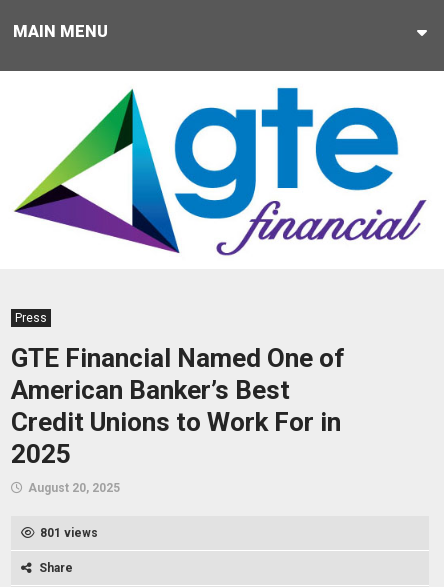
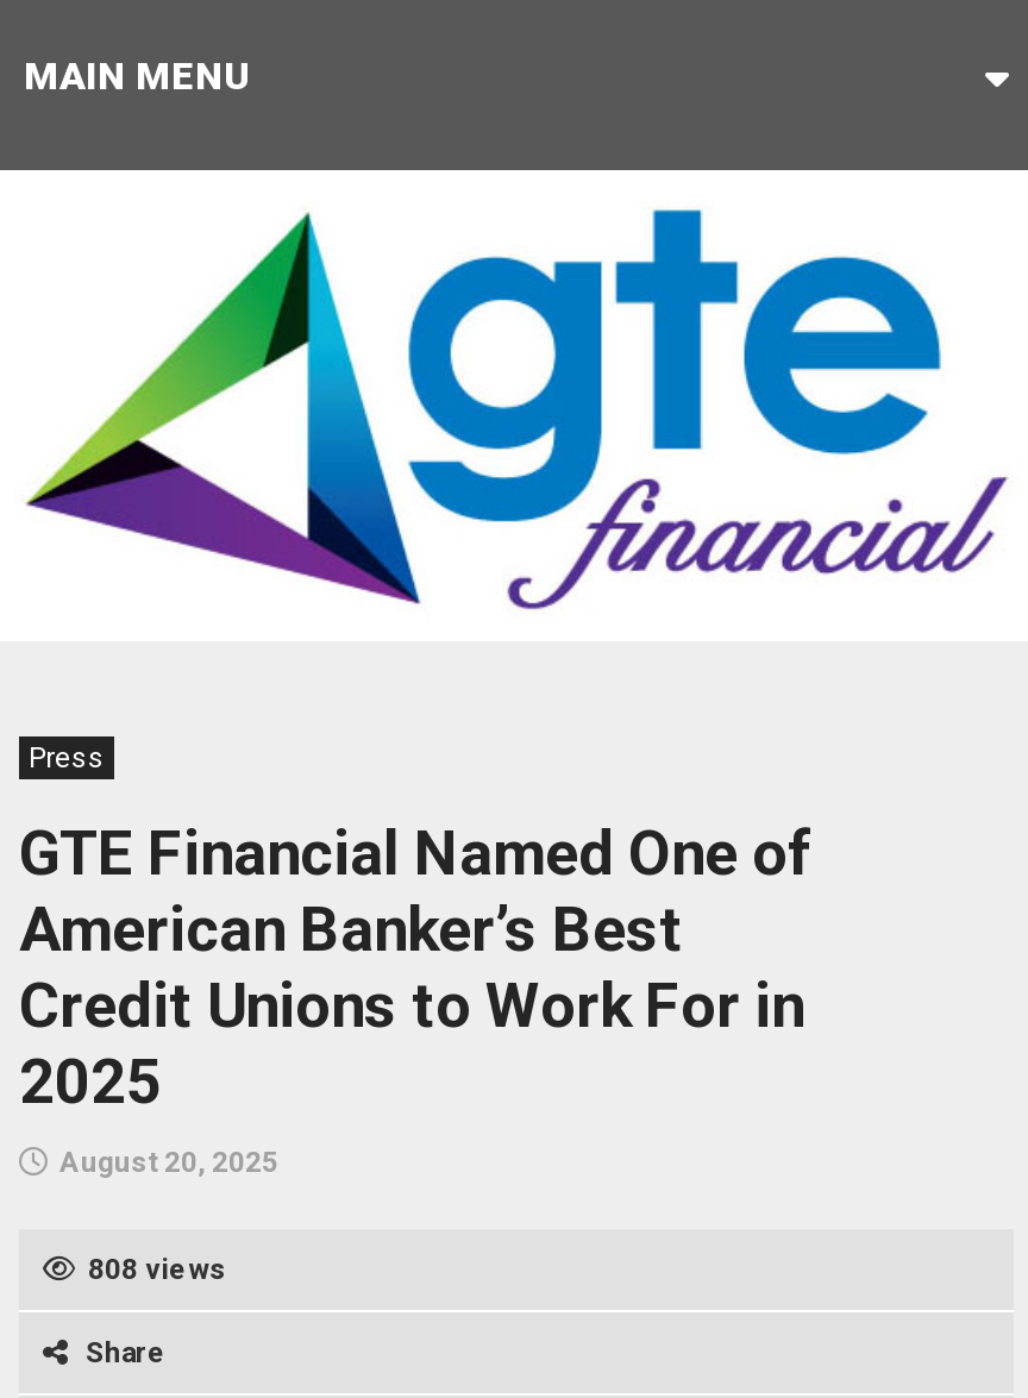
- 801 views
+ 808 views
